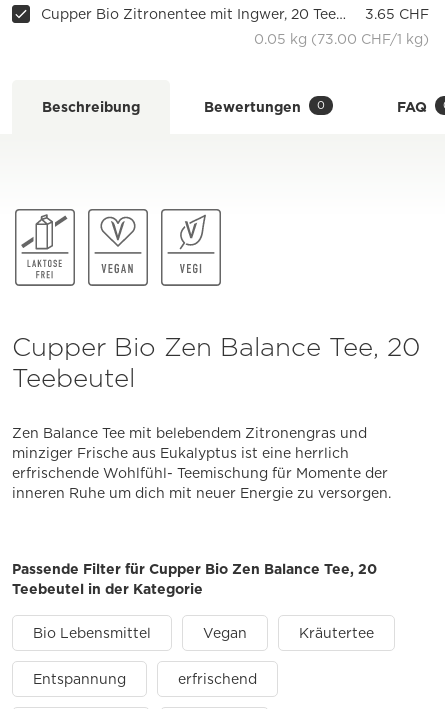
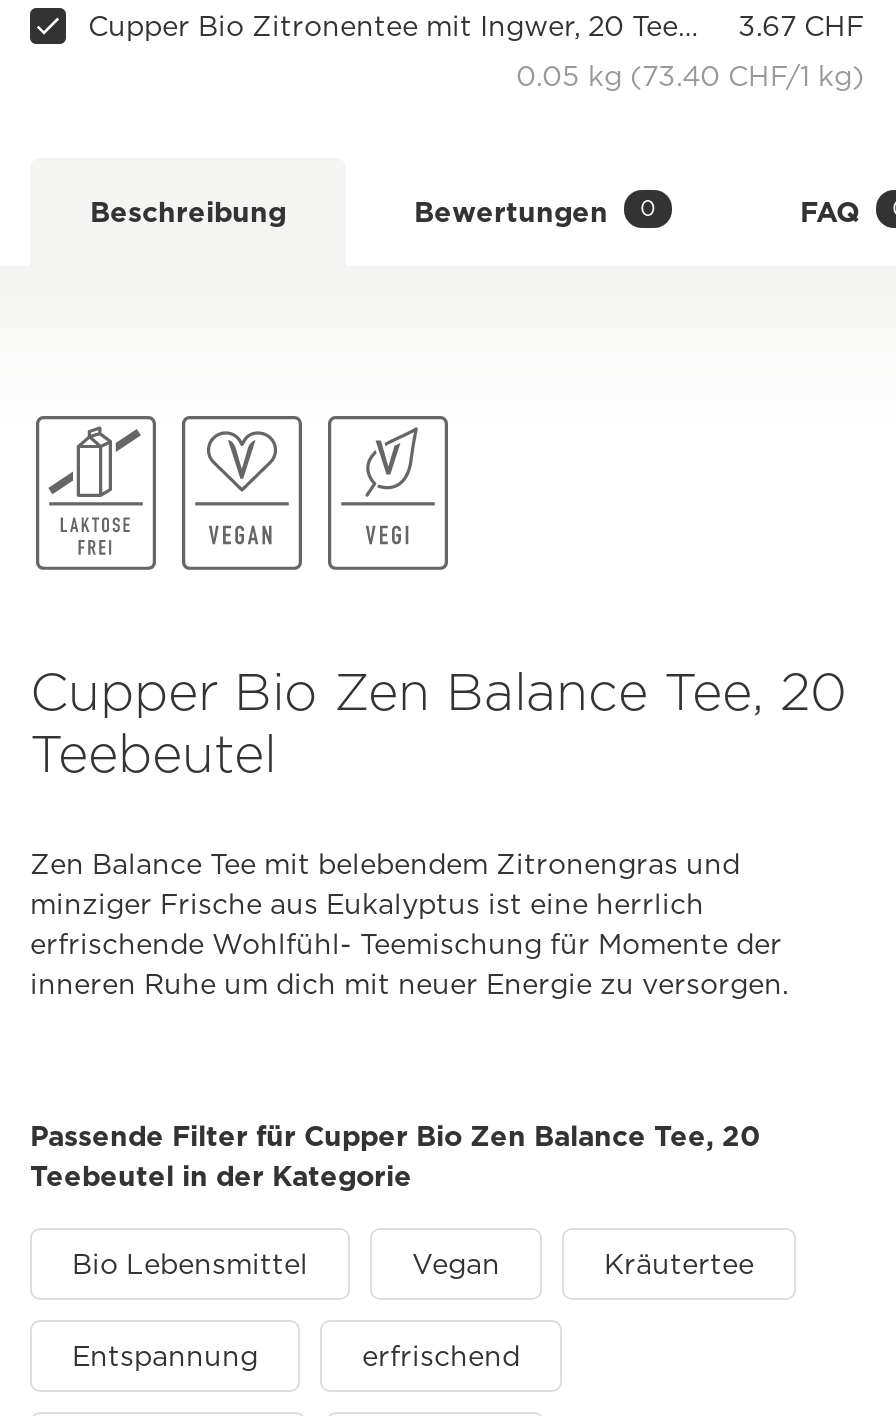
- 3.65 CHF
+ 3.67 CHF

- 0.05 kg (73.00 CHF/1 kg)
+ 0.05 kg (73.40 CHF/1 kg)
